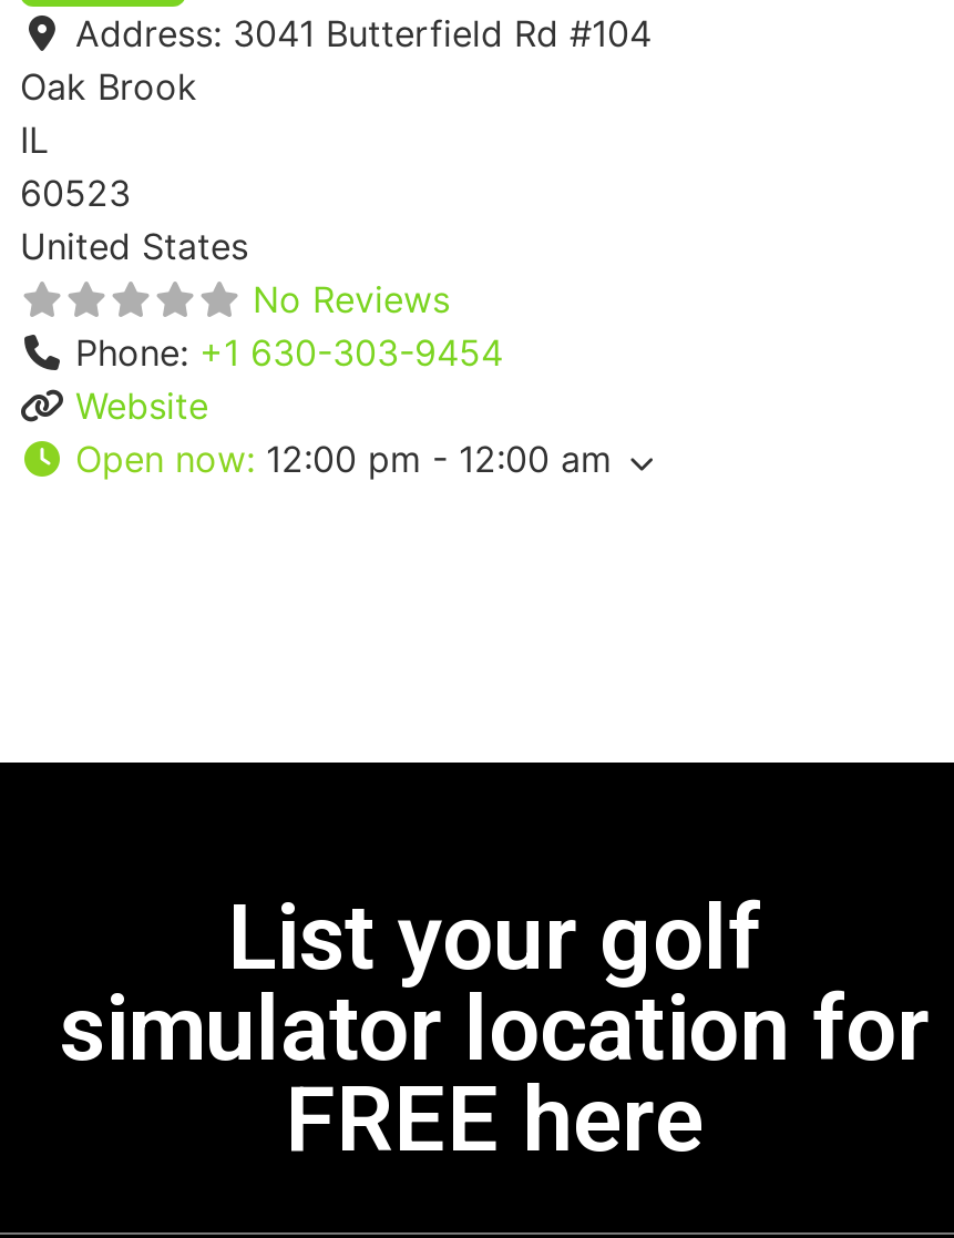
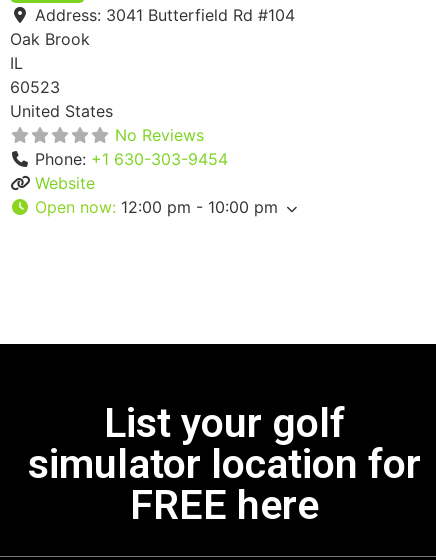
- Open now: 12:00 pm - 12:00 am
+ Open now: 12:00 pm - 10:00 pm
